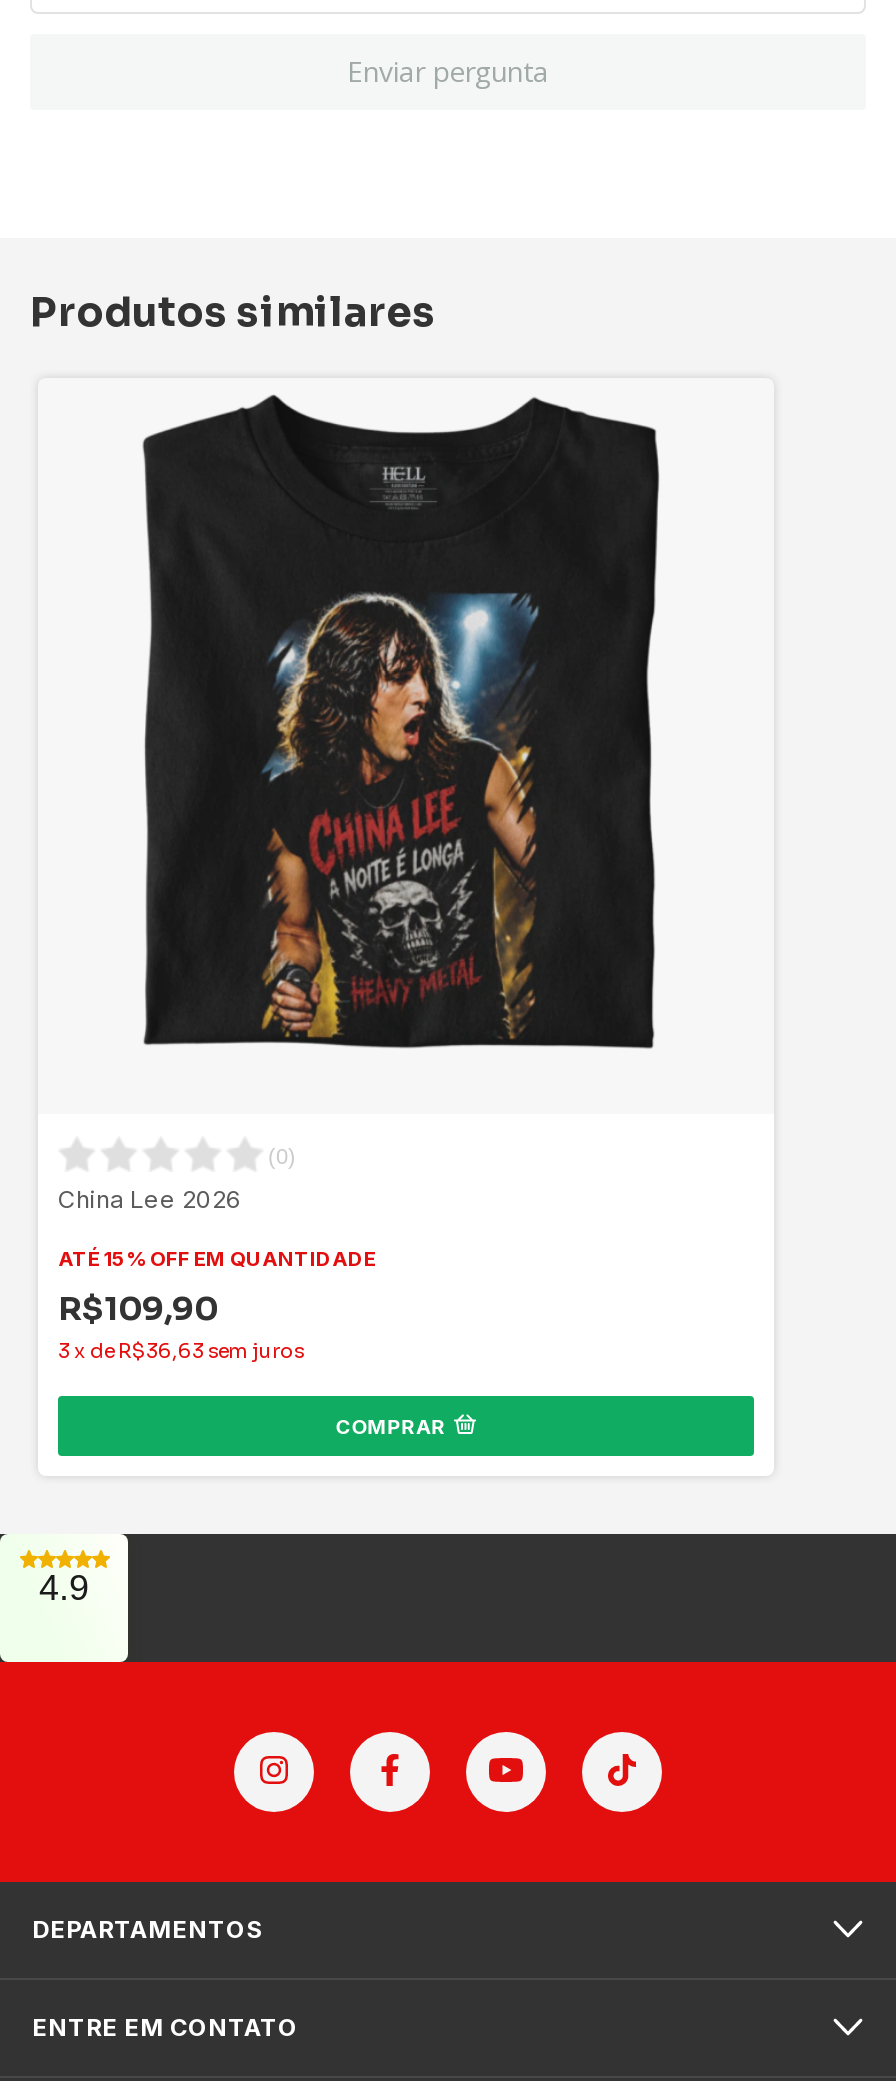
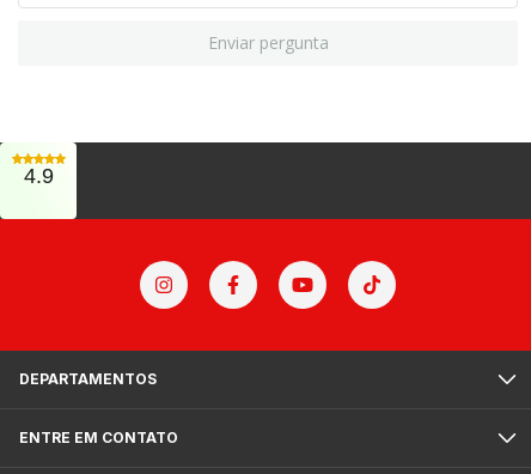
- Produtos similares

- [image]

- (0)
- China Lee 2026
- ATÉ 15% OFF EM QUANTIDADE
- R$109,90
- 3 x de R$36,63 sem juros
- COMPRAR
